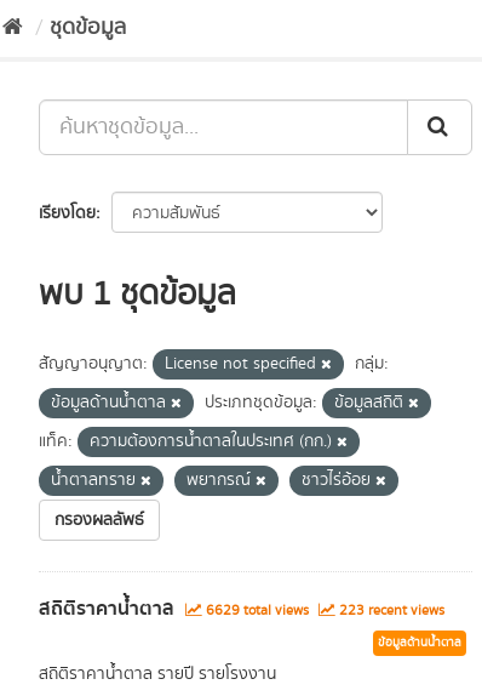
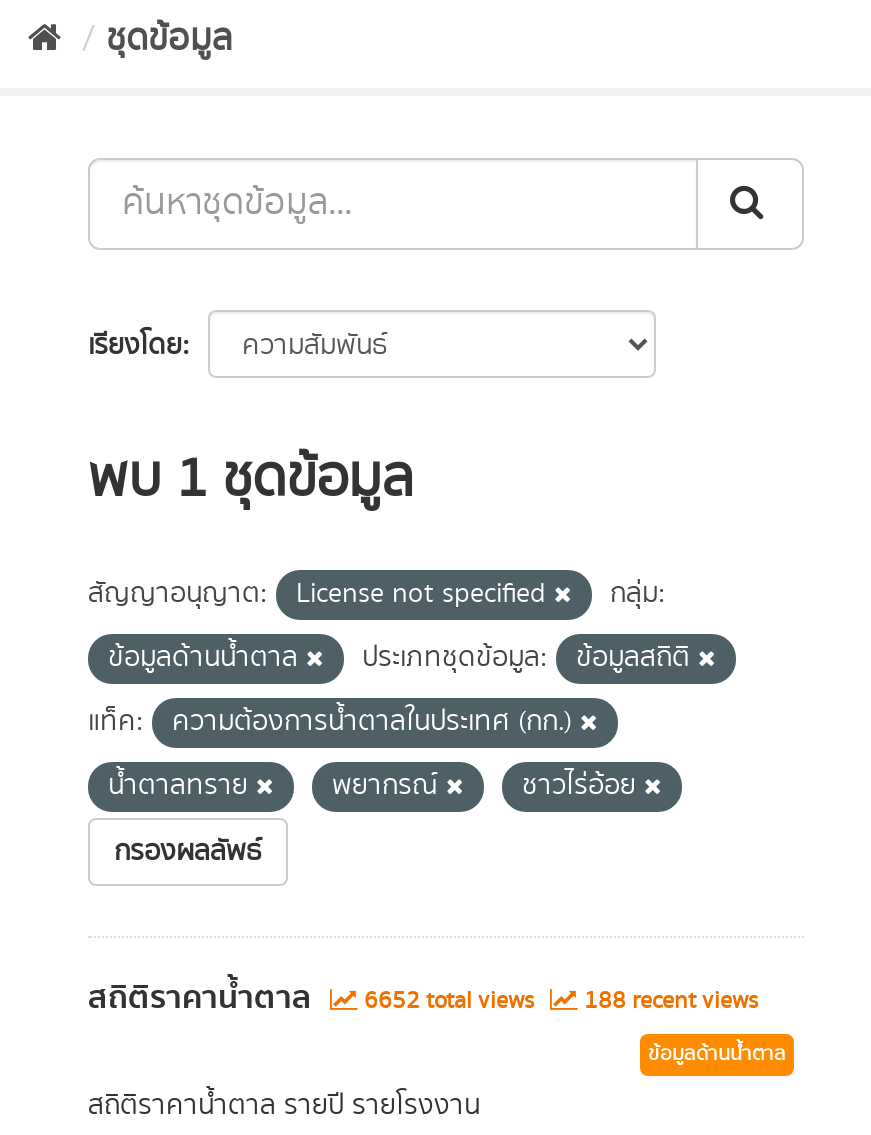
- 6629 total views
+ 6652 total views

- 223 recent views
+ 188 recent views
